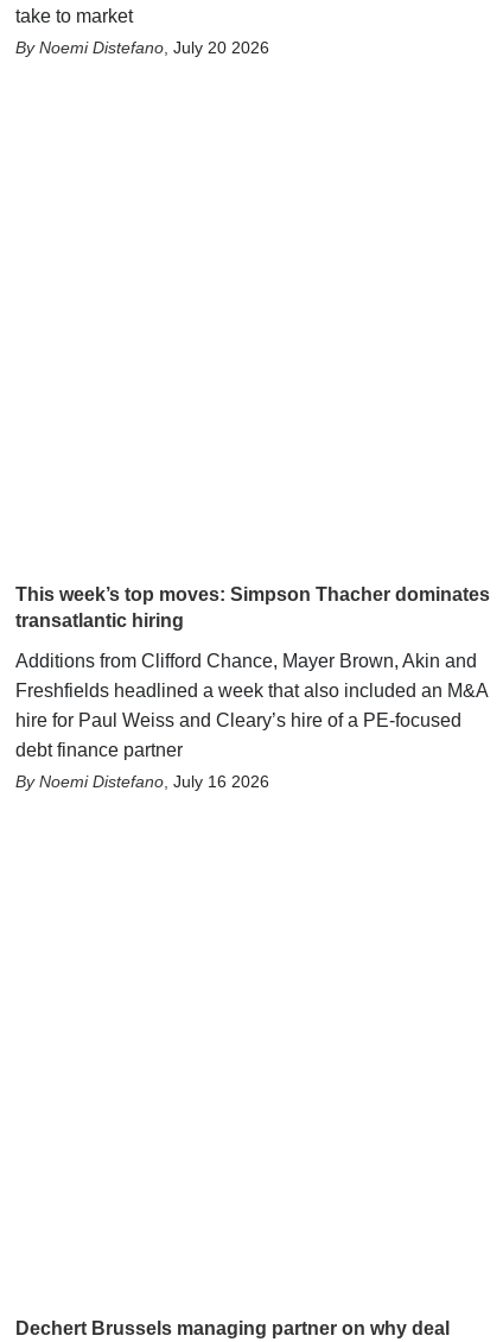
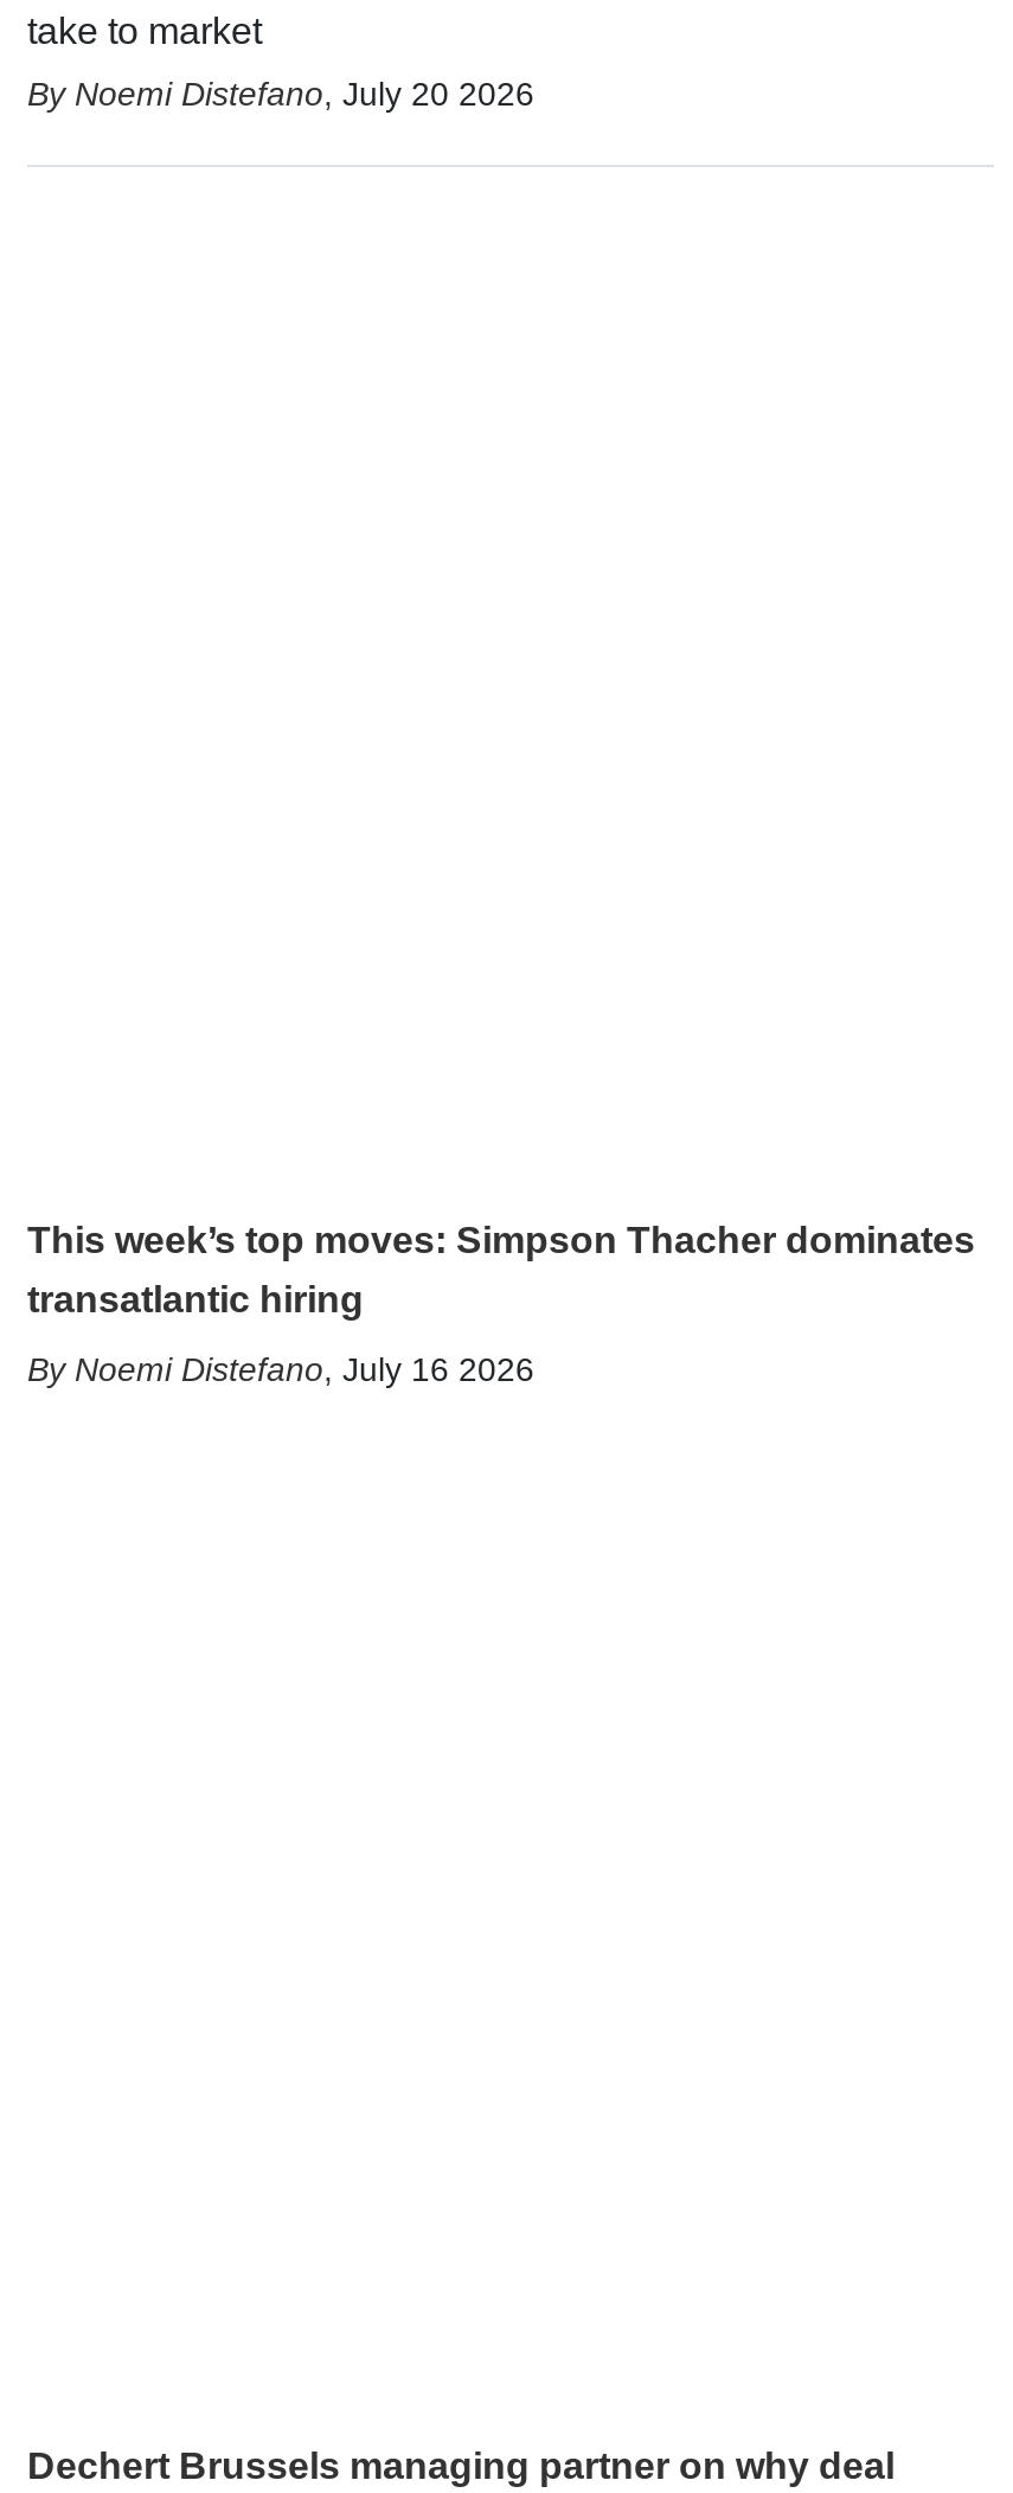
moved down: This week’s top moves: Simpson Thacher dominates

moved down: transatlantic hiring

- Additions from Clifford Chance, Mayer Brown, Akin and
- Freshfields headlined a week that also included an M&A
- hire for Paul Weiss and Cleary’s hire of a PE-focused
- debt finance partner
